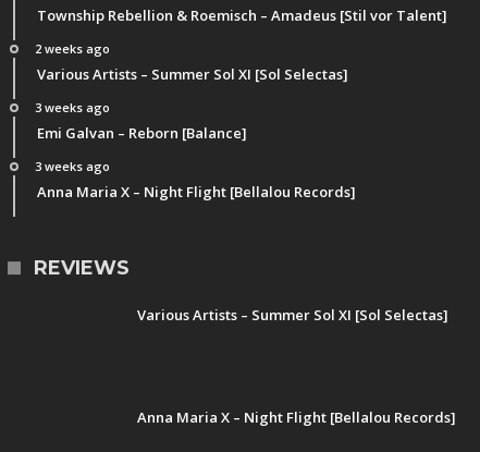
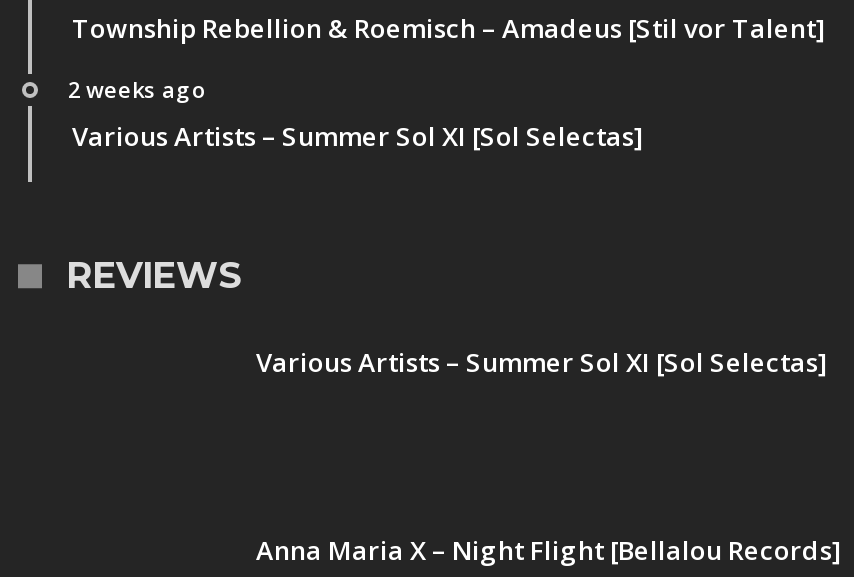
- 3 weeks ago
- Emi Galvan – Reborn [Balance]
- 3 weeks ago
- Anna Maria X – Night Flight [Bellalou Records]
